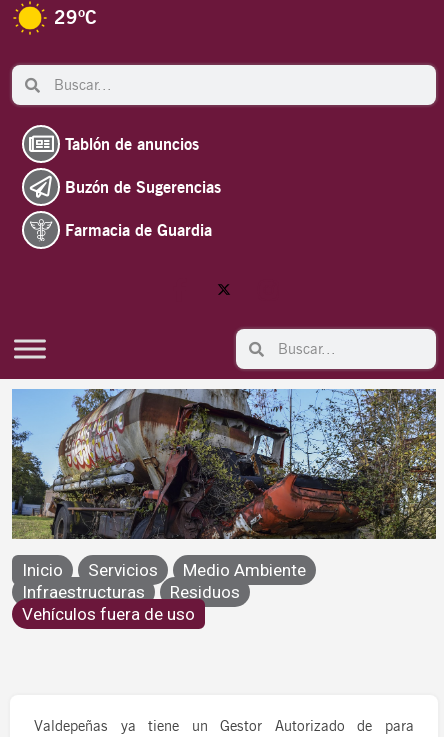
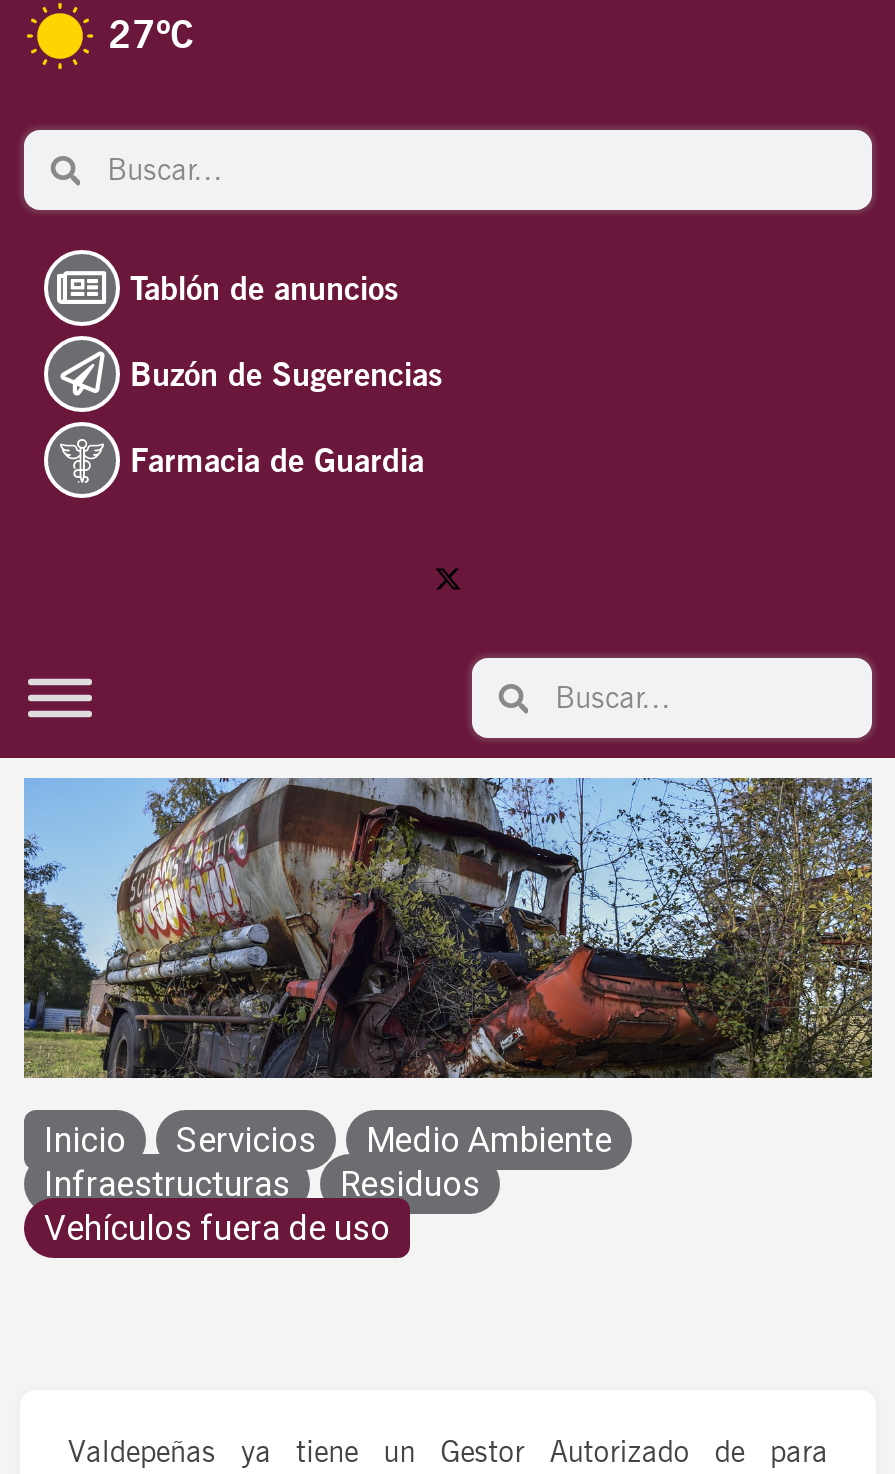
- 29ºC
+ 27ºC
